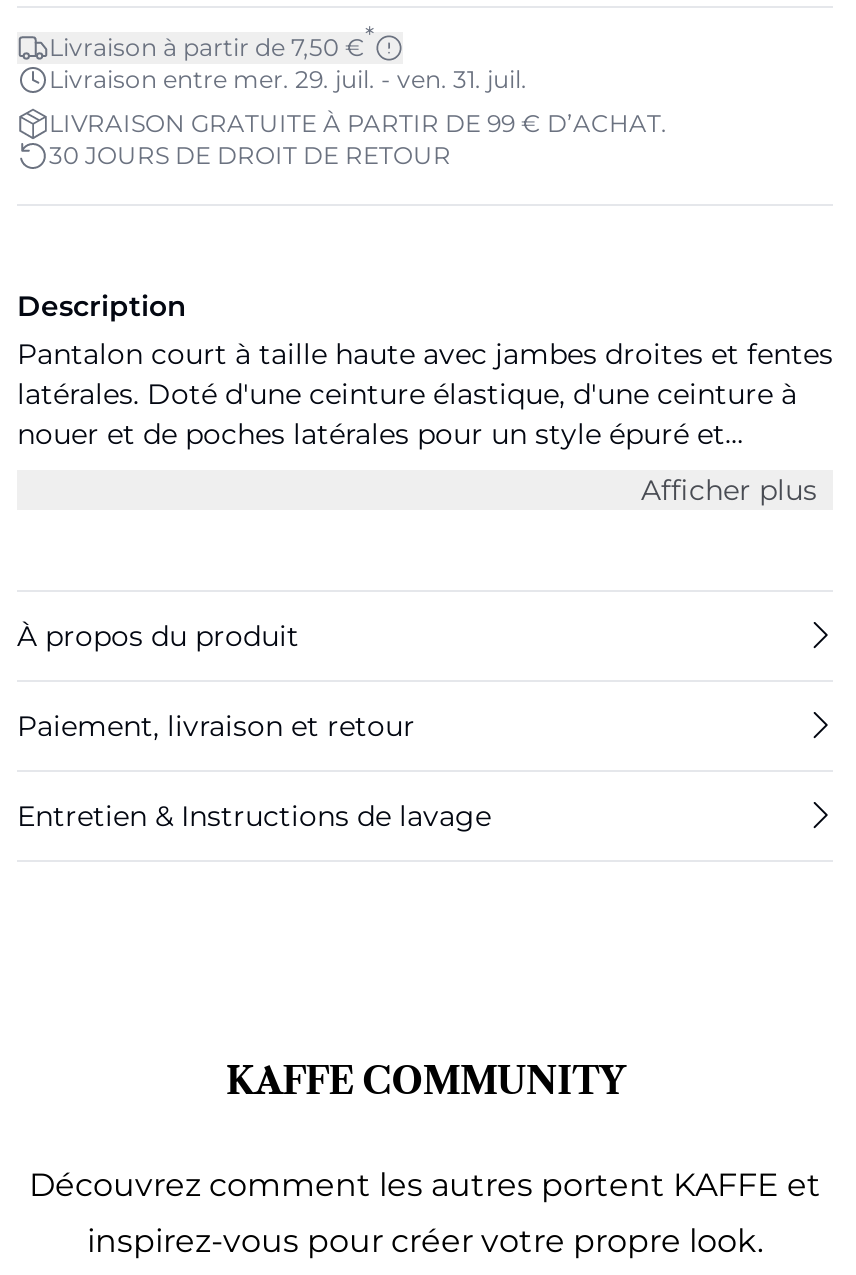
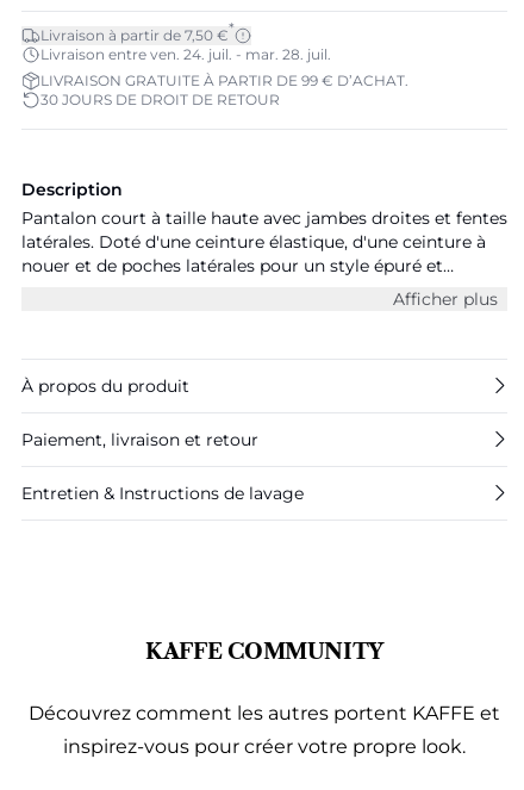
- Livraison entre mer. 29. juil. - ven. 31. juil.
+ Livraison entre ven. 24. juil. - mar. 28. juil.
